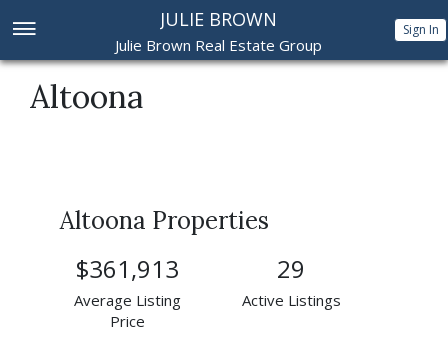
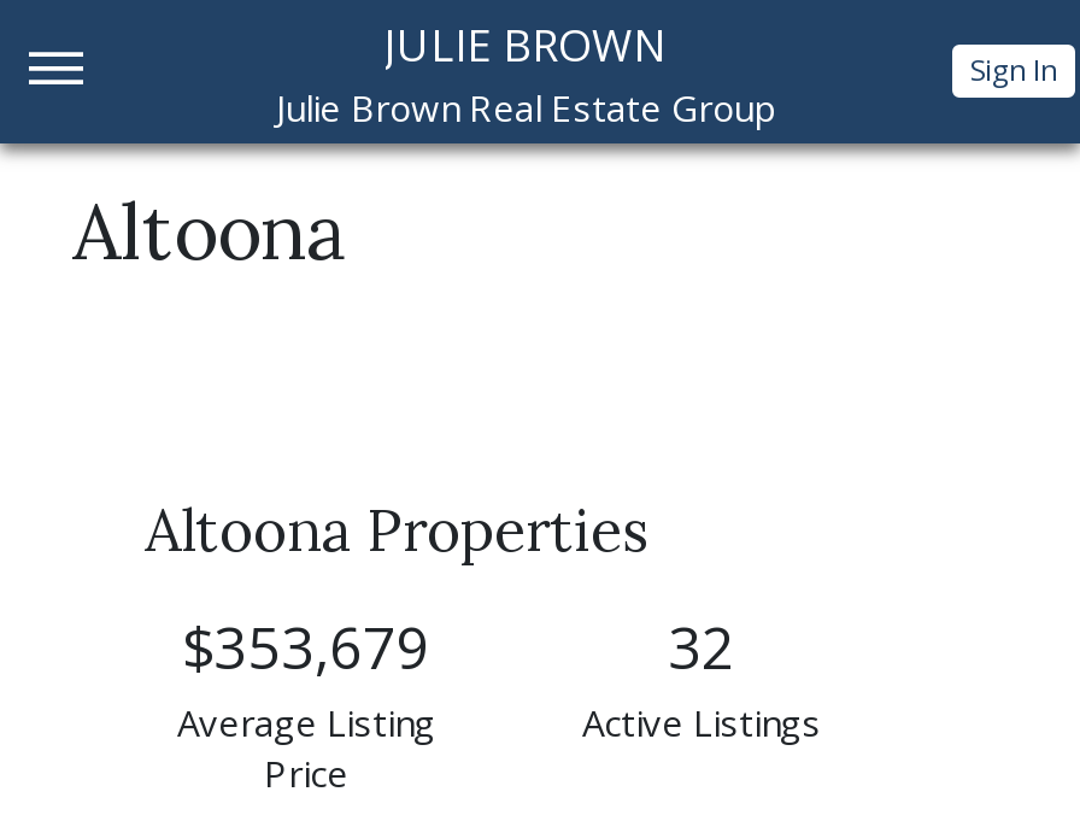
- $361,913
+ $353,679

- 29
+ 32
